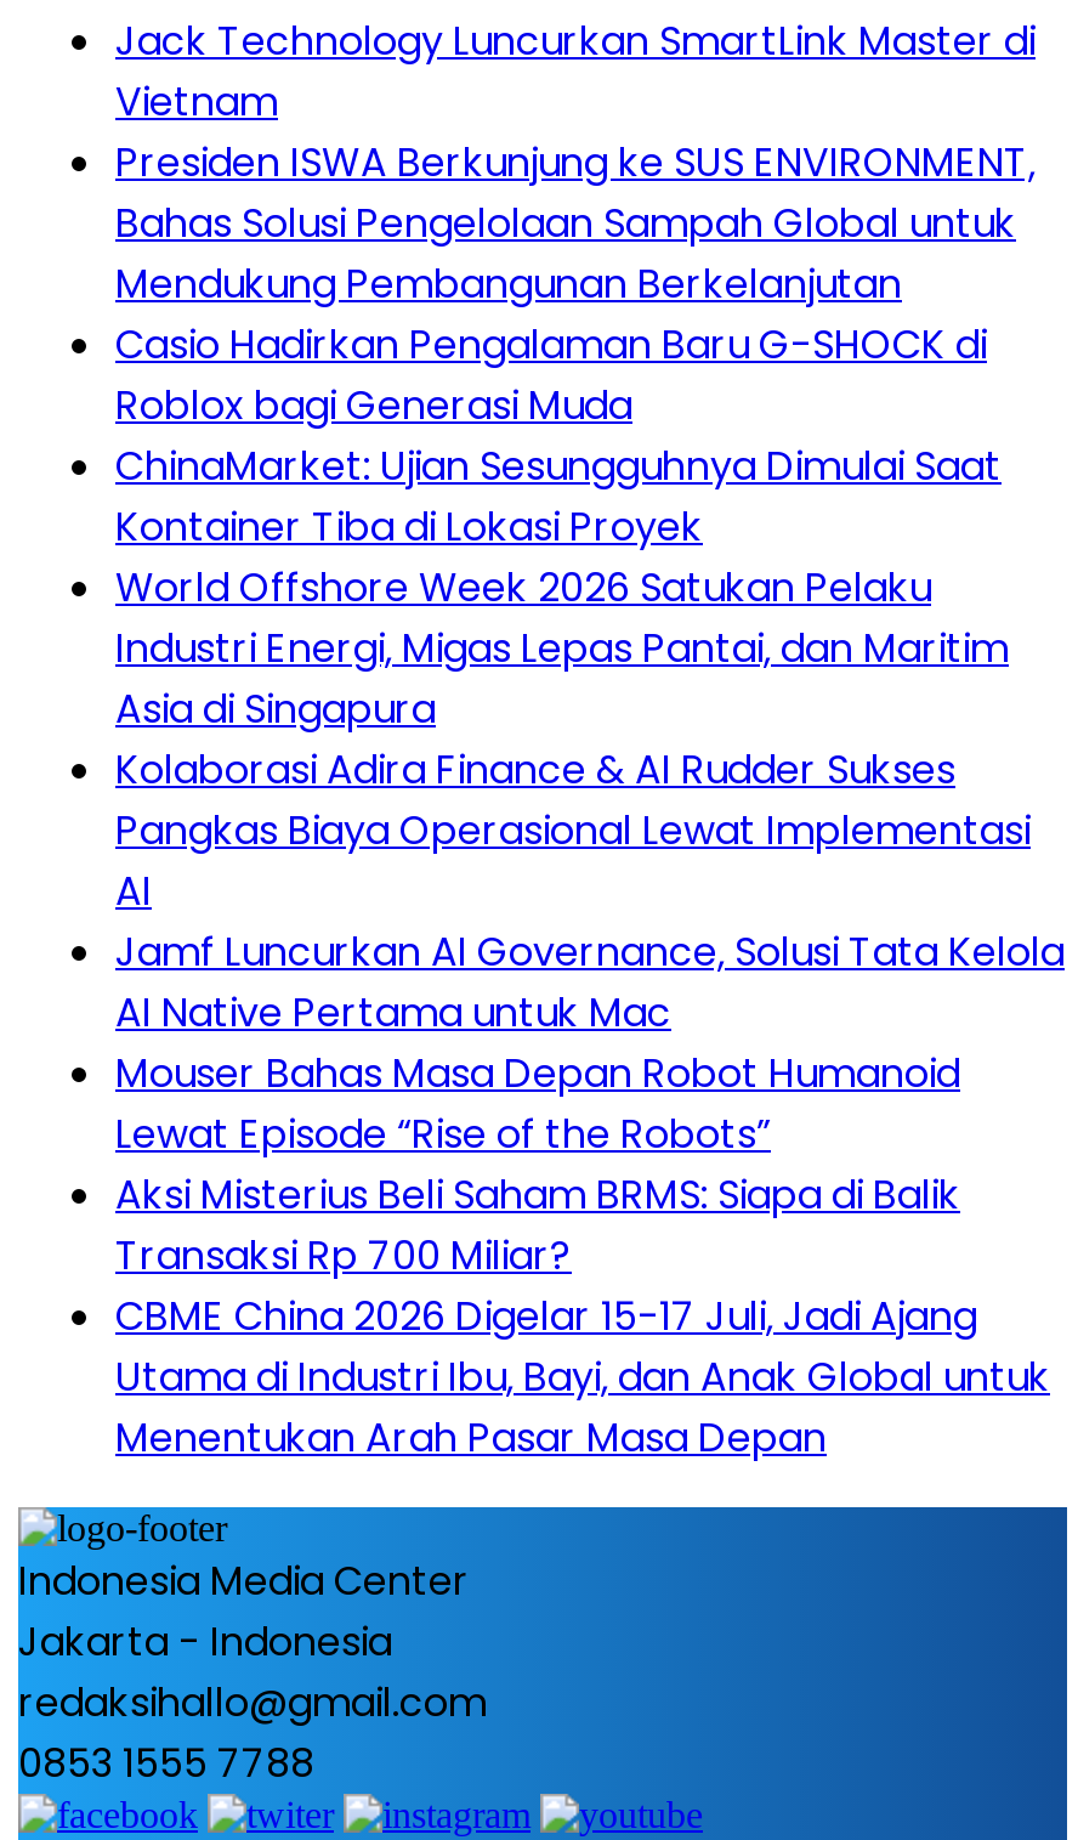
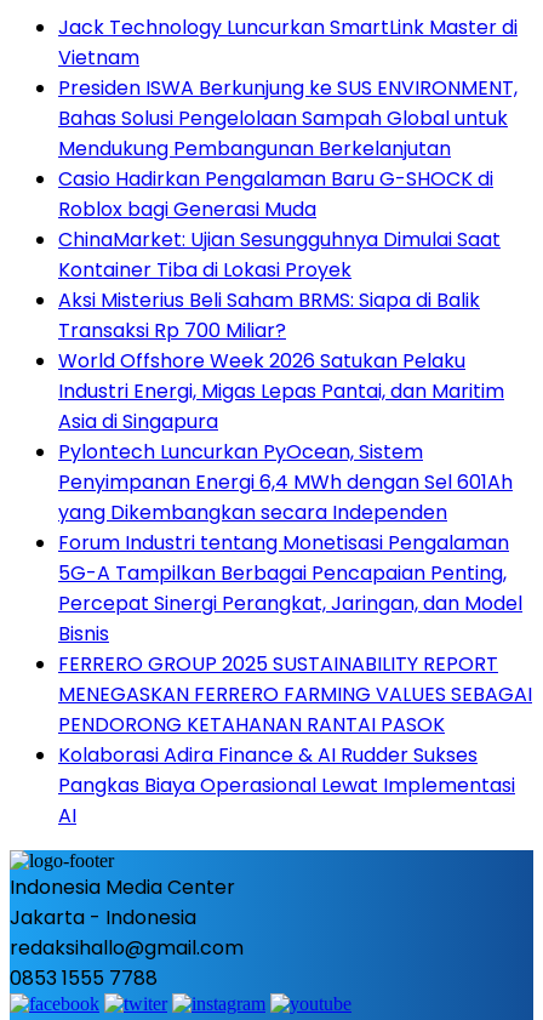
+ Pylontech Luncurkan PyOcean, Sistem
+ Penyimpanan Energi 6,4 MWh dengan Sel 601Ah
+ yang Dikembangkan secara Independen
+ Forum Industri tentang Monetisasi Pengalaman
+ 5G-A Tampilkan Berbagai Pencapaian Penting,
+ Percepat Sinergi Perangkat, Jaringan, dan Model
+ Bisnis
+ FERRERO GROUP 2025 SUSTAINABILITY REPORT
+ MENEGASKAN FERRERO FARMING VALUES SEBAGAI
+ PENDORONG KETAHANAN RANTAI PASOK

moved down: Kolaborasi Adira Finance & AI Rudder Sukses | Pangkas Biaya Operasional Lewat Implementasi | AI

- Jamf Luncurkan AI Governance, Solusi Tata Kelola
- AI Native Pertama untuk Mac
- Mouser Bahas Masa Depan Robot Humanoid
- Lewat Episode “Rise of the Robots”
- CBME China 2026 Digelar 15-17 Juli, Jadi Ajang
- Utama di Industri Ibu, Bayi, dan Anak Global untuk
- Menentukan Arah Pasar Masa Depan

moved up: Aksi Misterius Beli Saham BRMS: Siapa di Balik | Transaksi Rp 700 Miliar?
